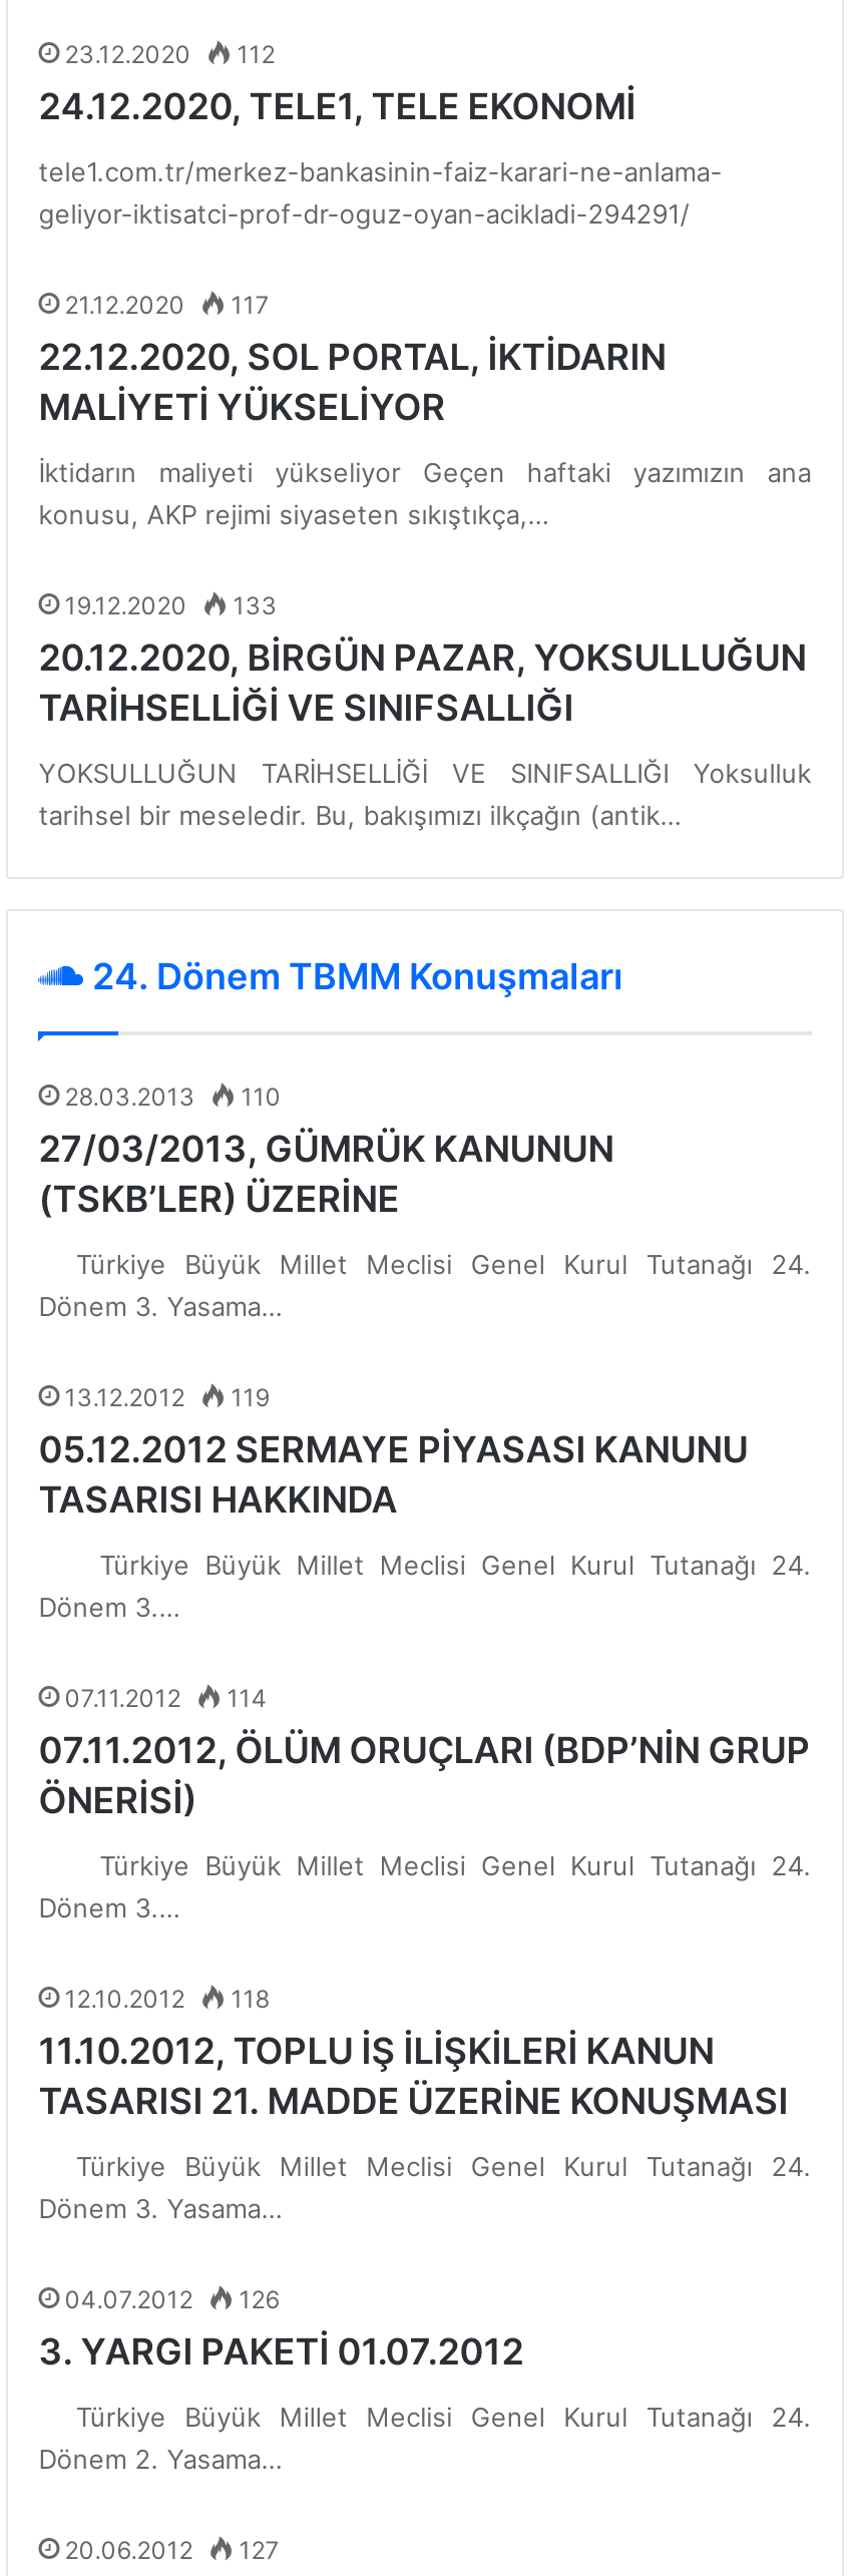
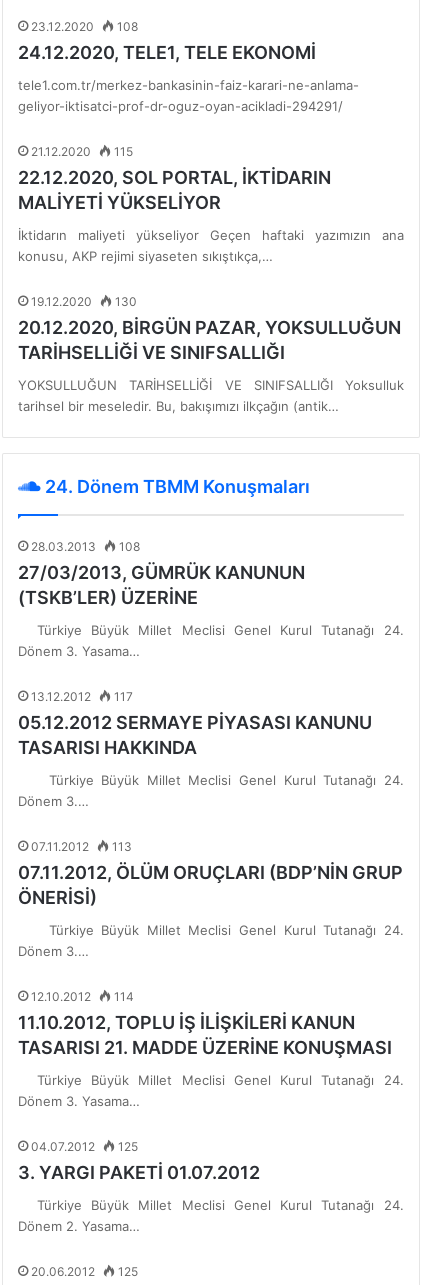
- 23.12.2020 112
+ 23.12.2020 108

- 21.12.2020 117
+ 21.12.2020 115

- 19.12.2020 133
+ 19.12.2020 130

- 28.03.2013 110
+ 28.03.2013 108

- 13.12.2012 119
+ 13.12.2012 117

- 07.11.2012 114
+ 07.11.2012 113

- 12.10.2012 118
+ 12.10.2012 114

- 04.07.2012 126
+ 04.07.2012 125

- 20.06.2012 127
+ 20.06.2012 125
